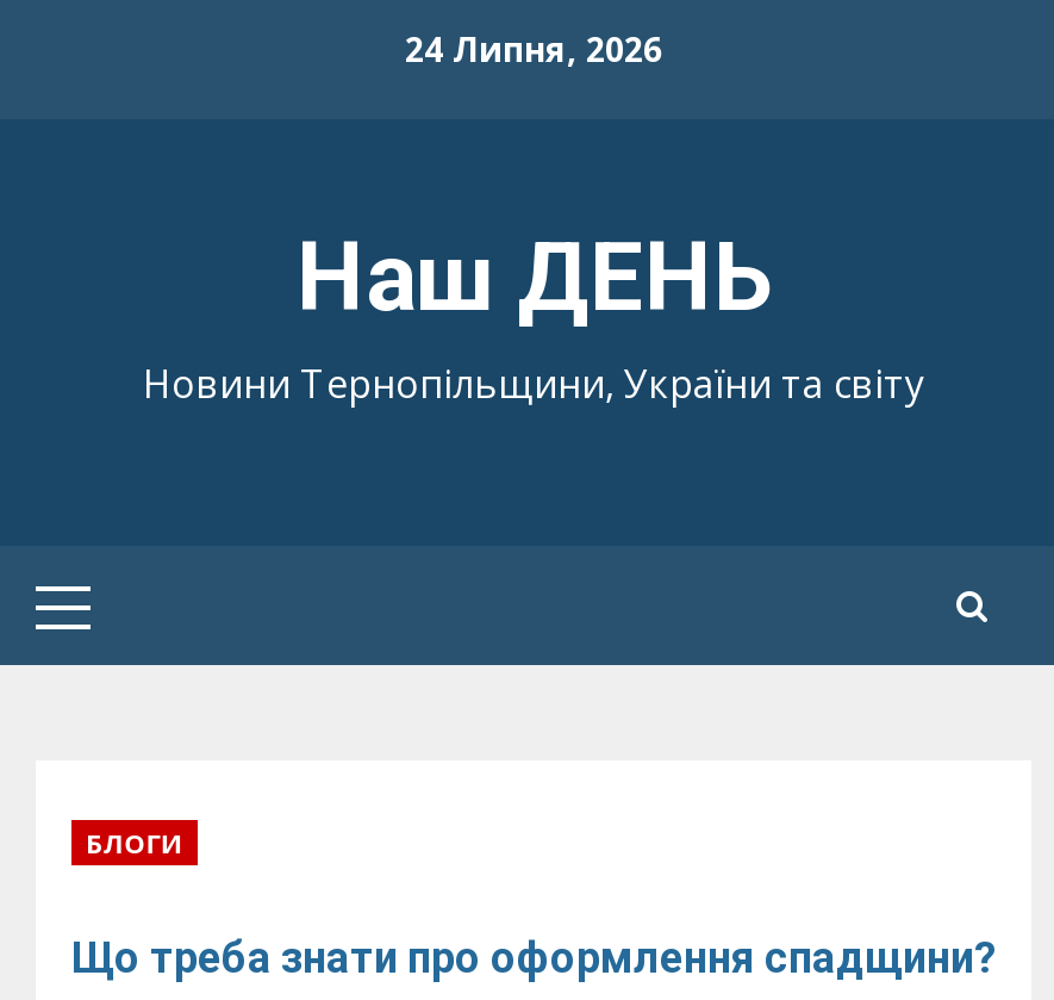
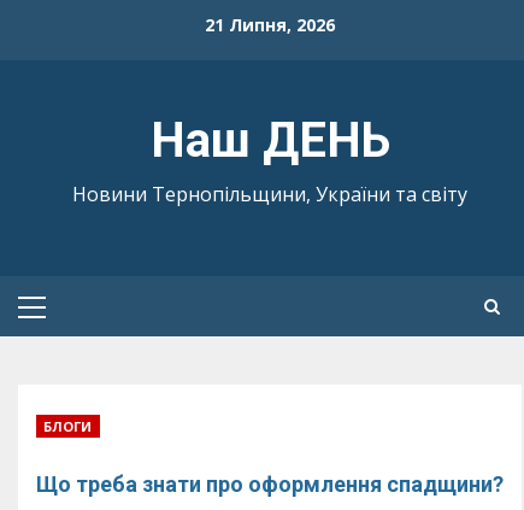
- 24 Липня, 2026
+ 21 Липня, 2026
